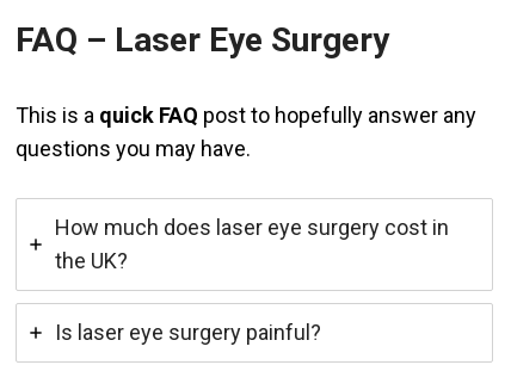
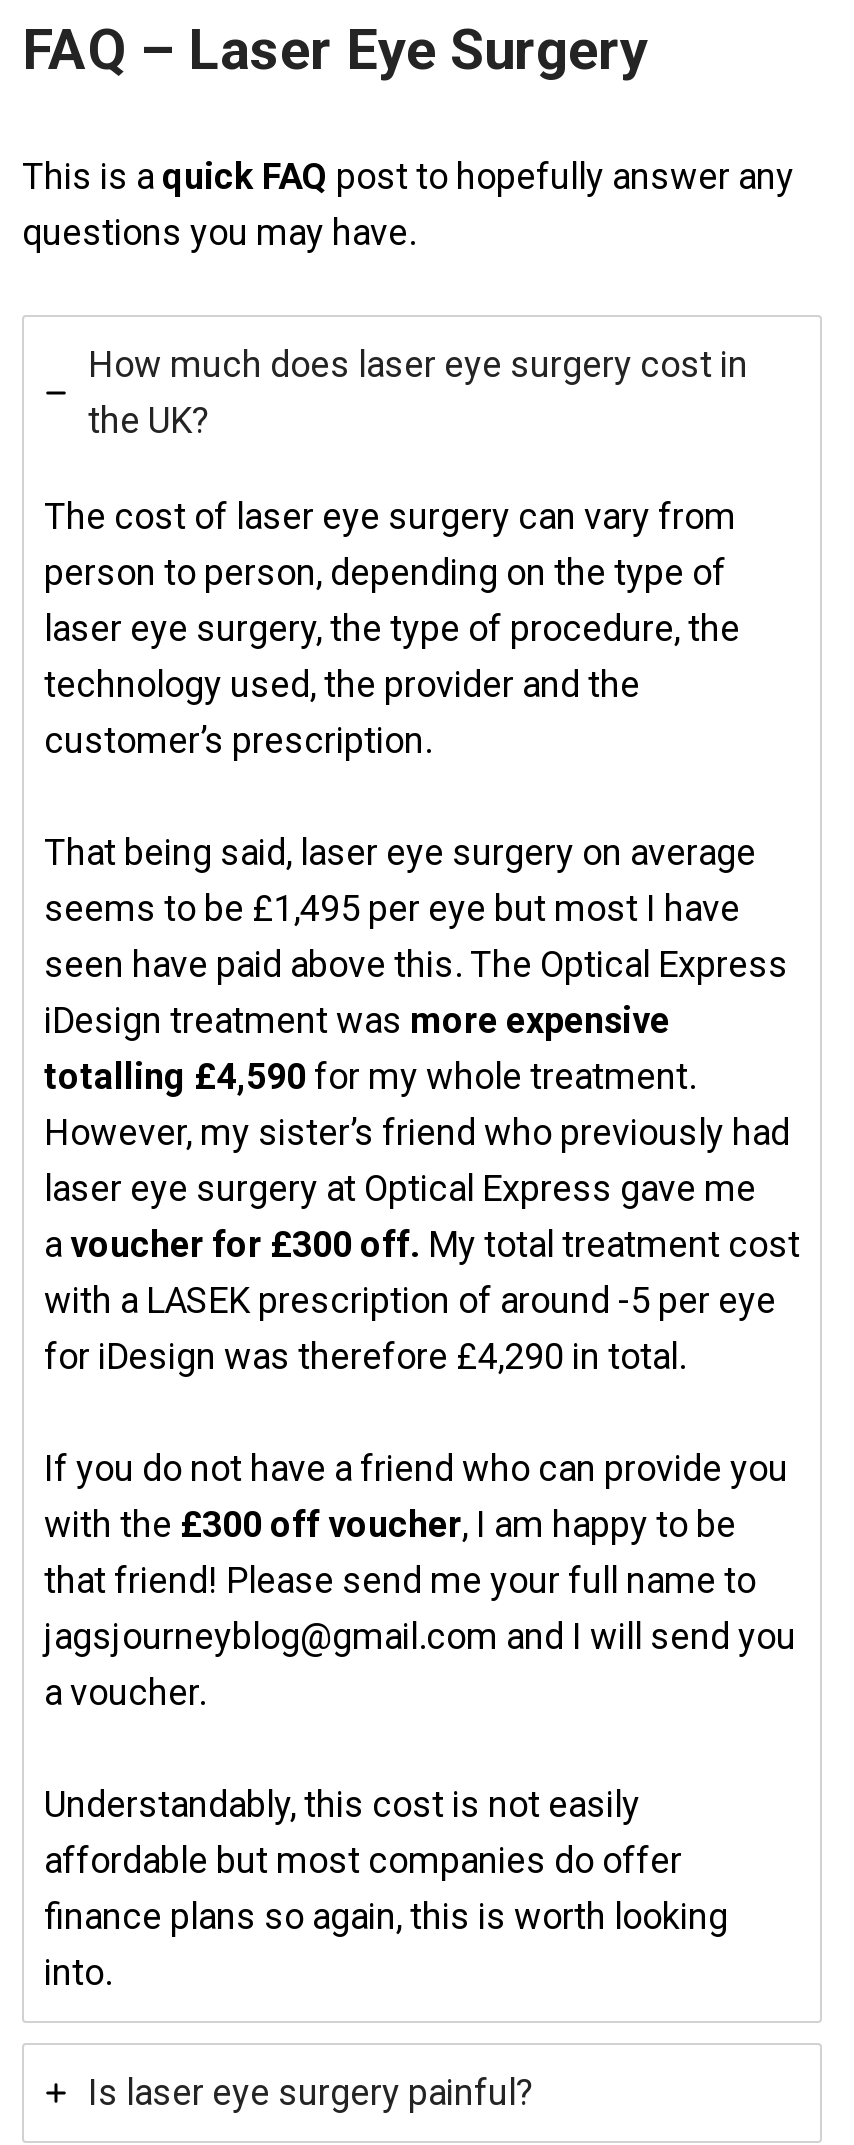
+ The cost of laser eye surgery can vary from
+ person to person, depending on the type of
+ laser eye surgery, the type of procedure, the
+ technology used, the provider and the
+ customer’s prescription.
+ That being said, laser eye surgery on average
+ seems to be £1,495 per eye but most I have
+ seen have paid above this. The Optical Express
+ iDesign treatment was more expensive
+ totalling £4,590 for my whole treatment.
+ However, my sister’s friend who previously had
+ laser eye surgery at Optical Express gave me
+ a voucher for £300 off. My total treatment cost
+ with a LASEK prescription of around -5 per eye
+ for iDesign was therefore £4,290 in total.
+ If you do not have a friend who can provide you
+ with the £300 off voucher, I am happy to be
+ that friend! Please send me your full name to
+ jagsjourneyblog@gmail.com and I will send you
+ a voucher.
+ Understandably, this cost is not easily
+ affordable but most companies do offer
+ finance plans so again, this is worth looking
+ into.
